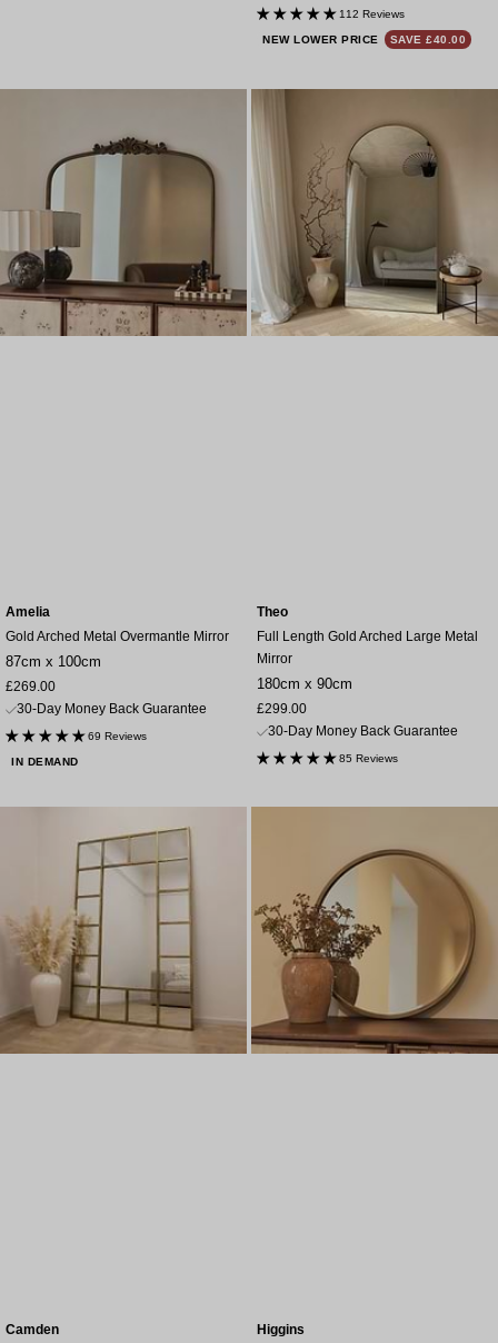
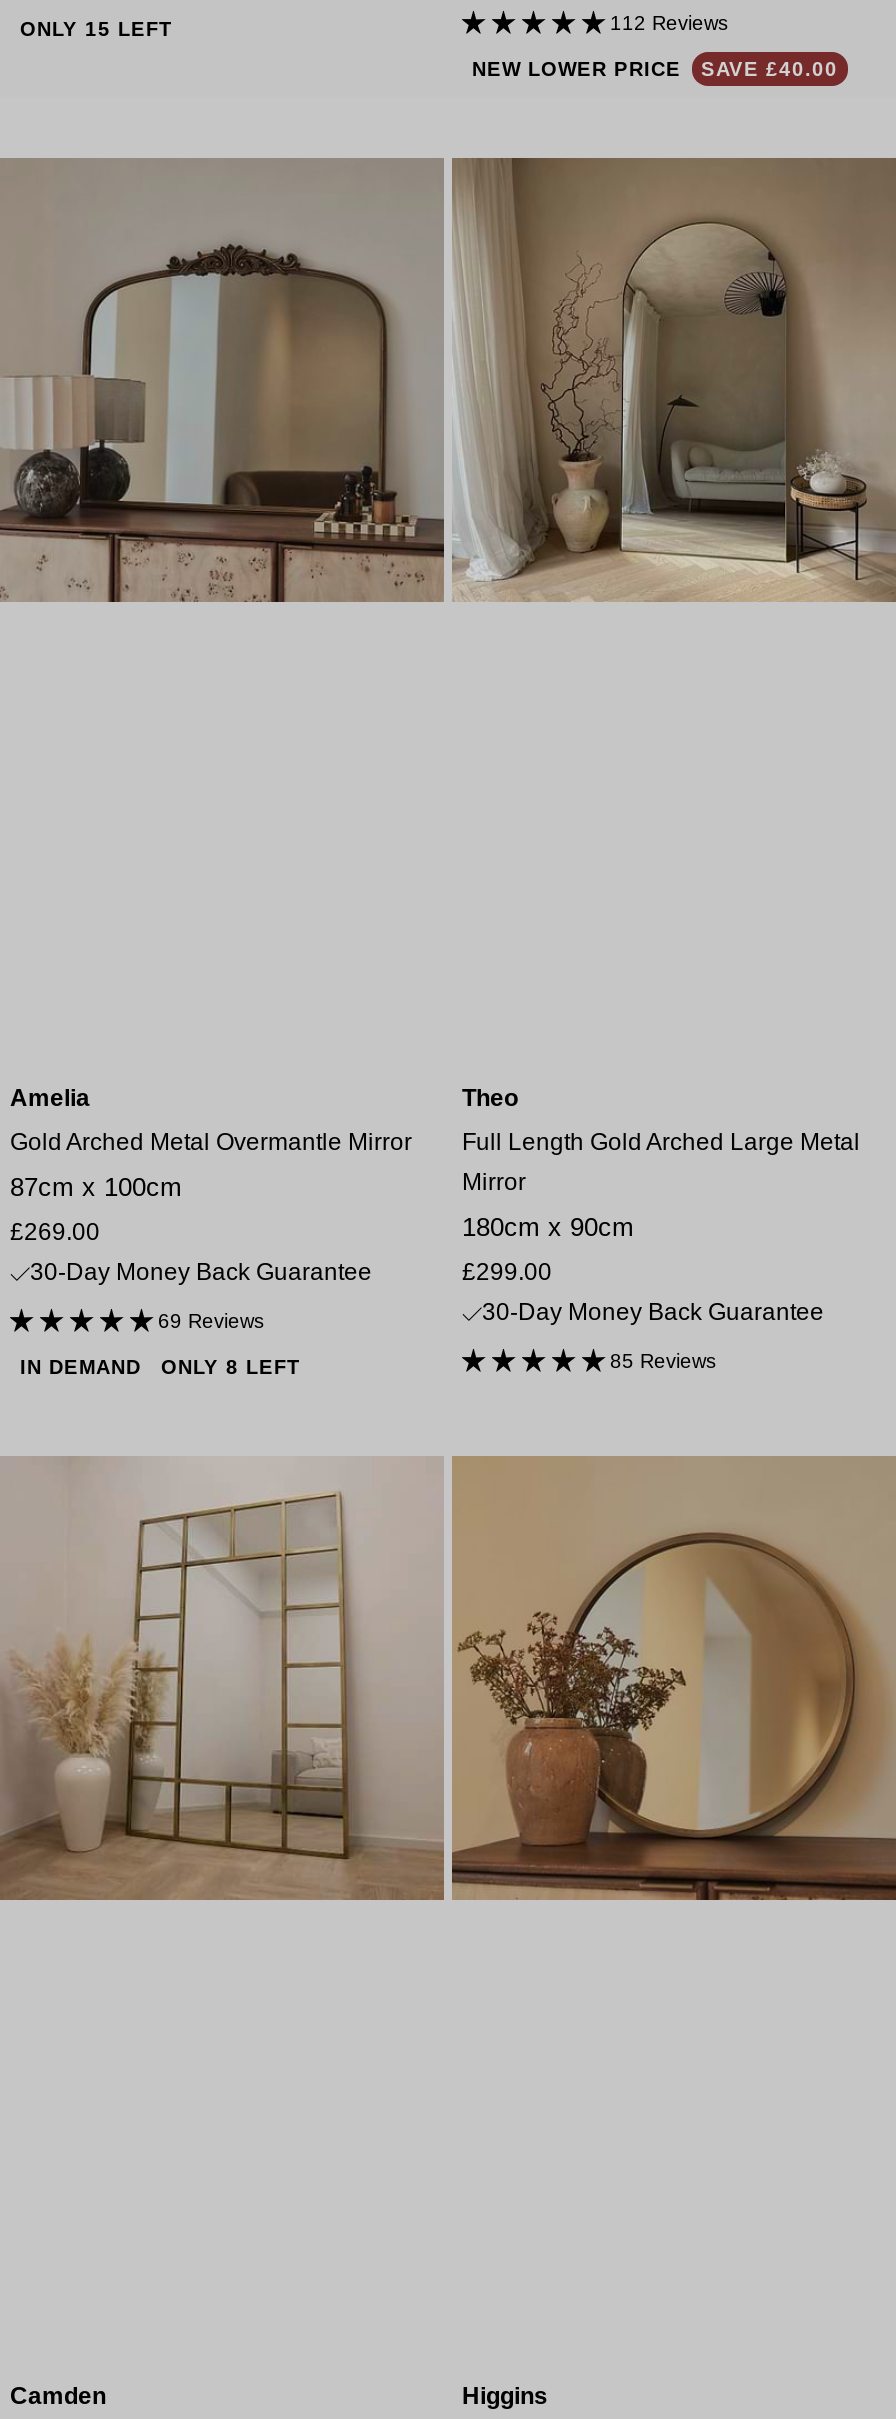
+ ONLY 15 LEFT

+ ONLY 8 LEFT
